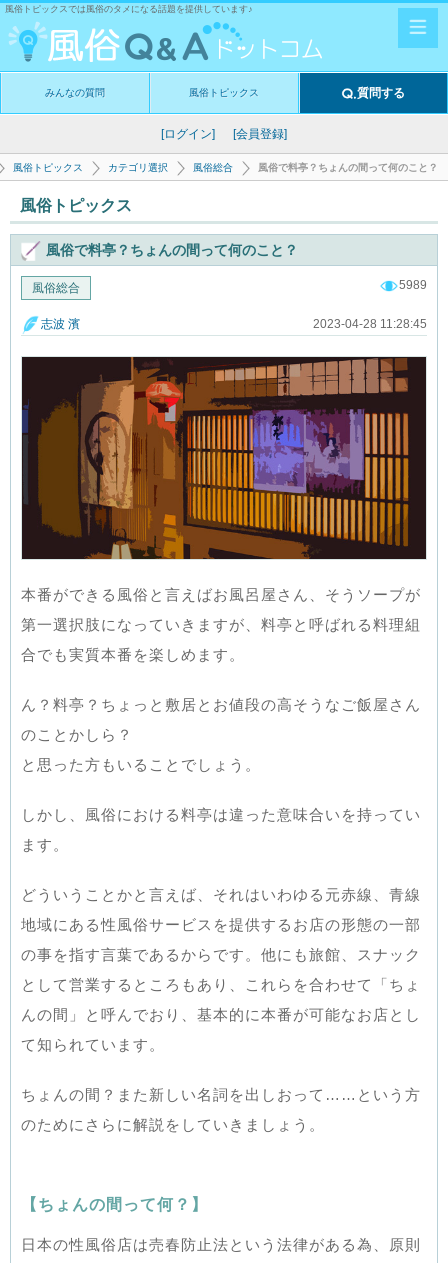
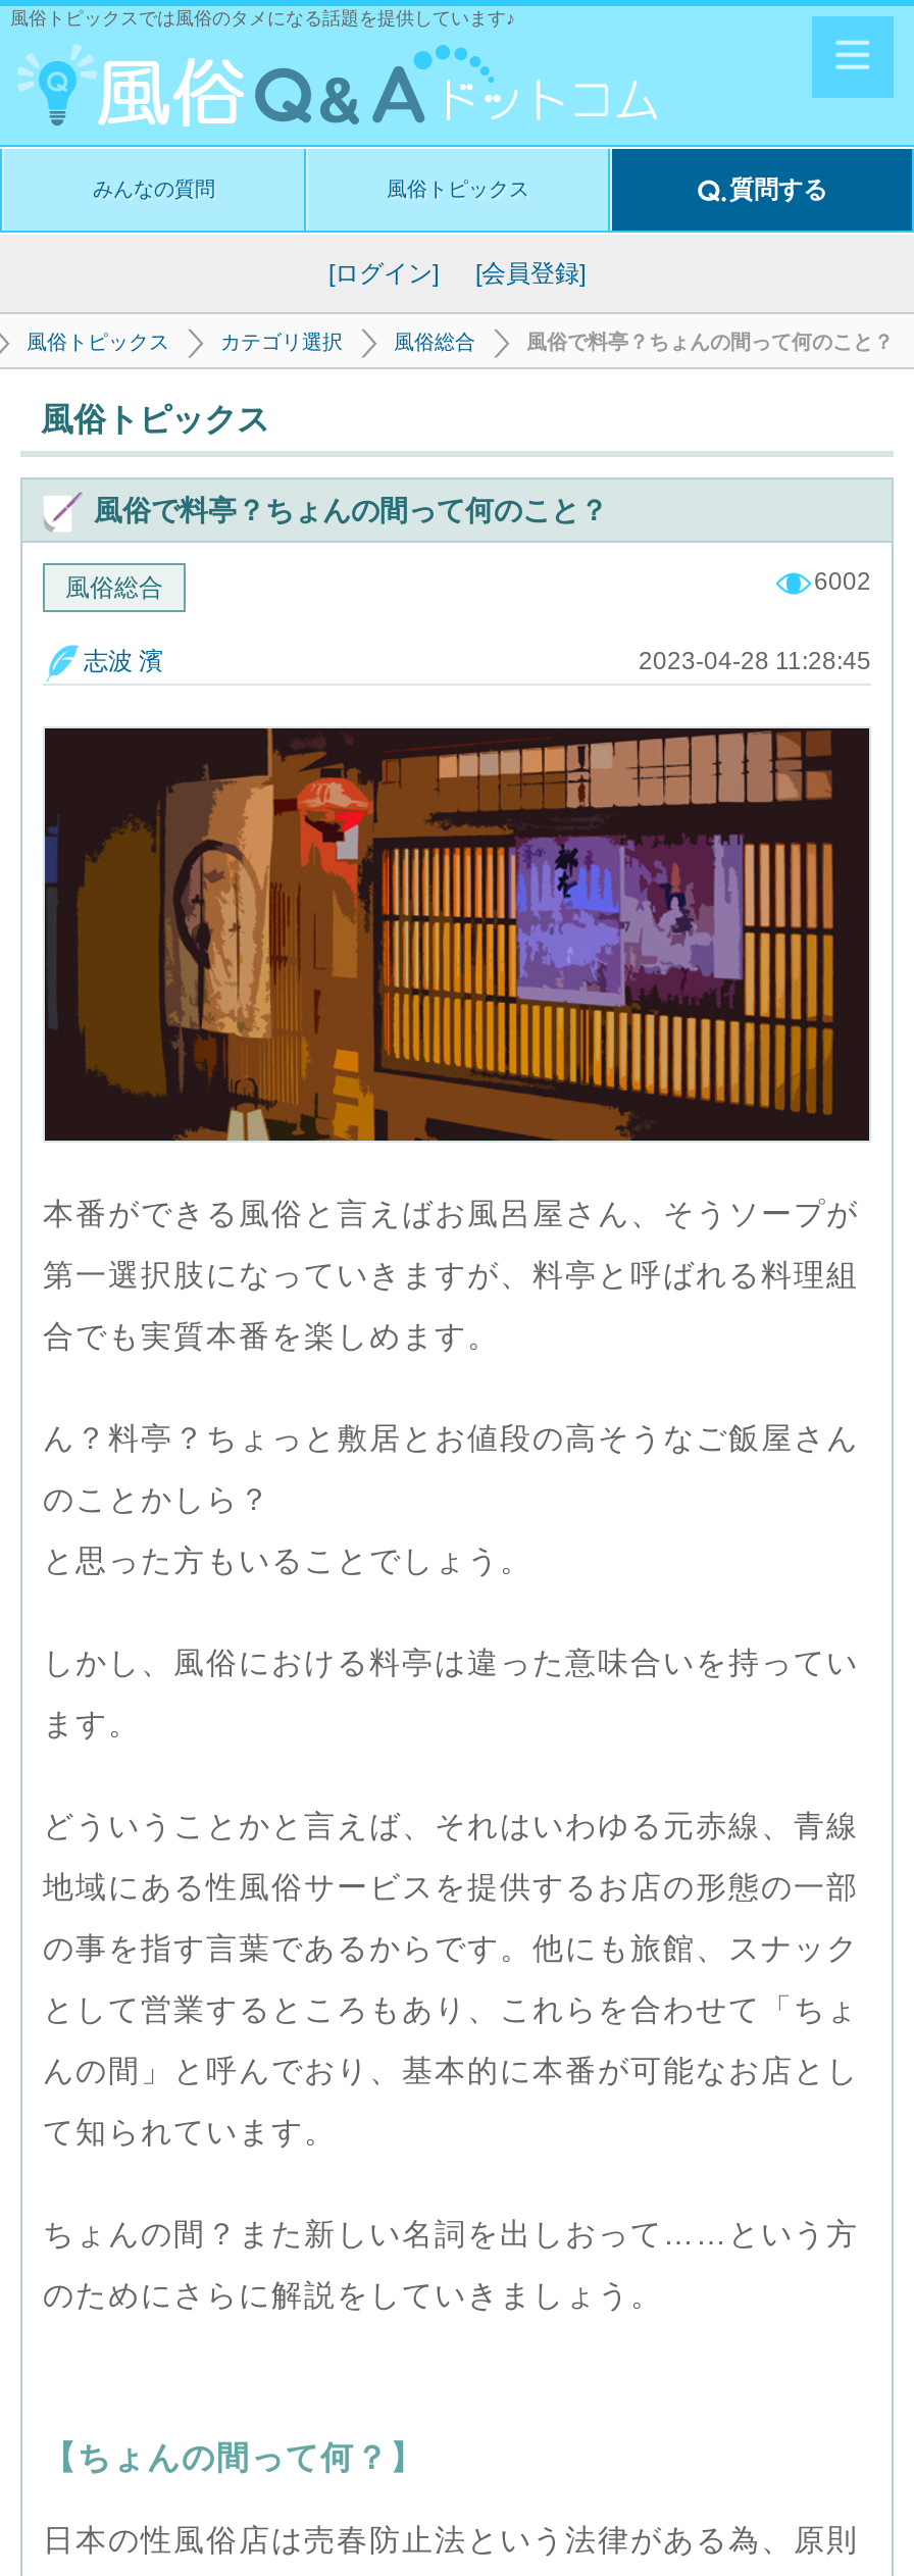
- 5989
+ 6002
